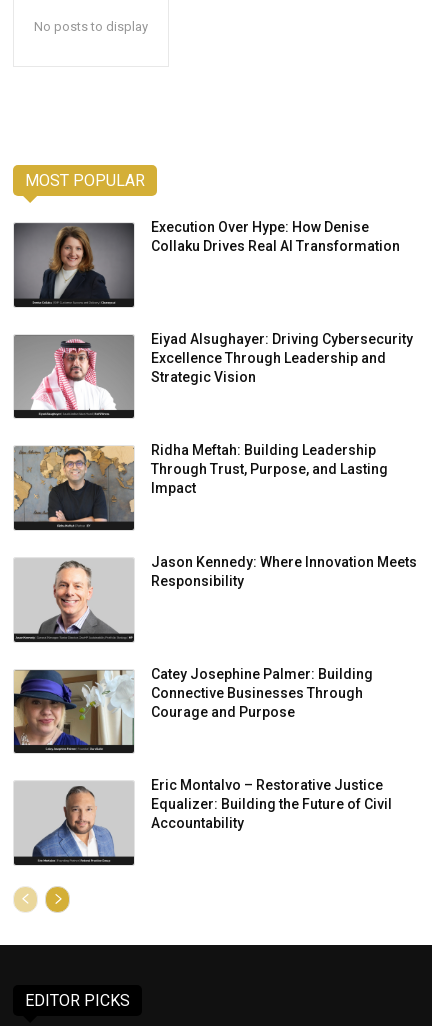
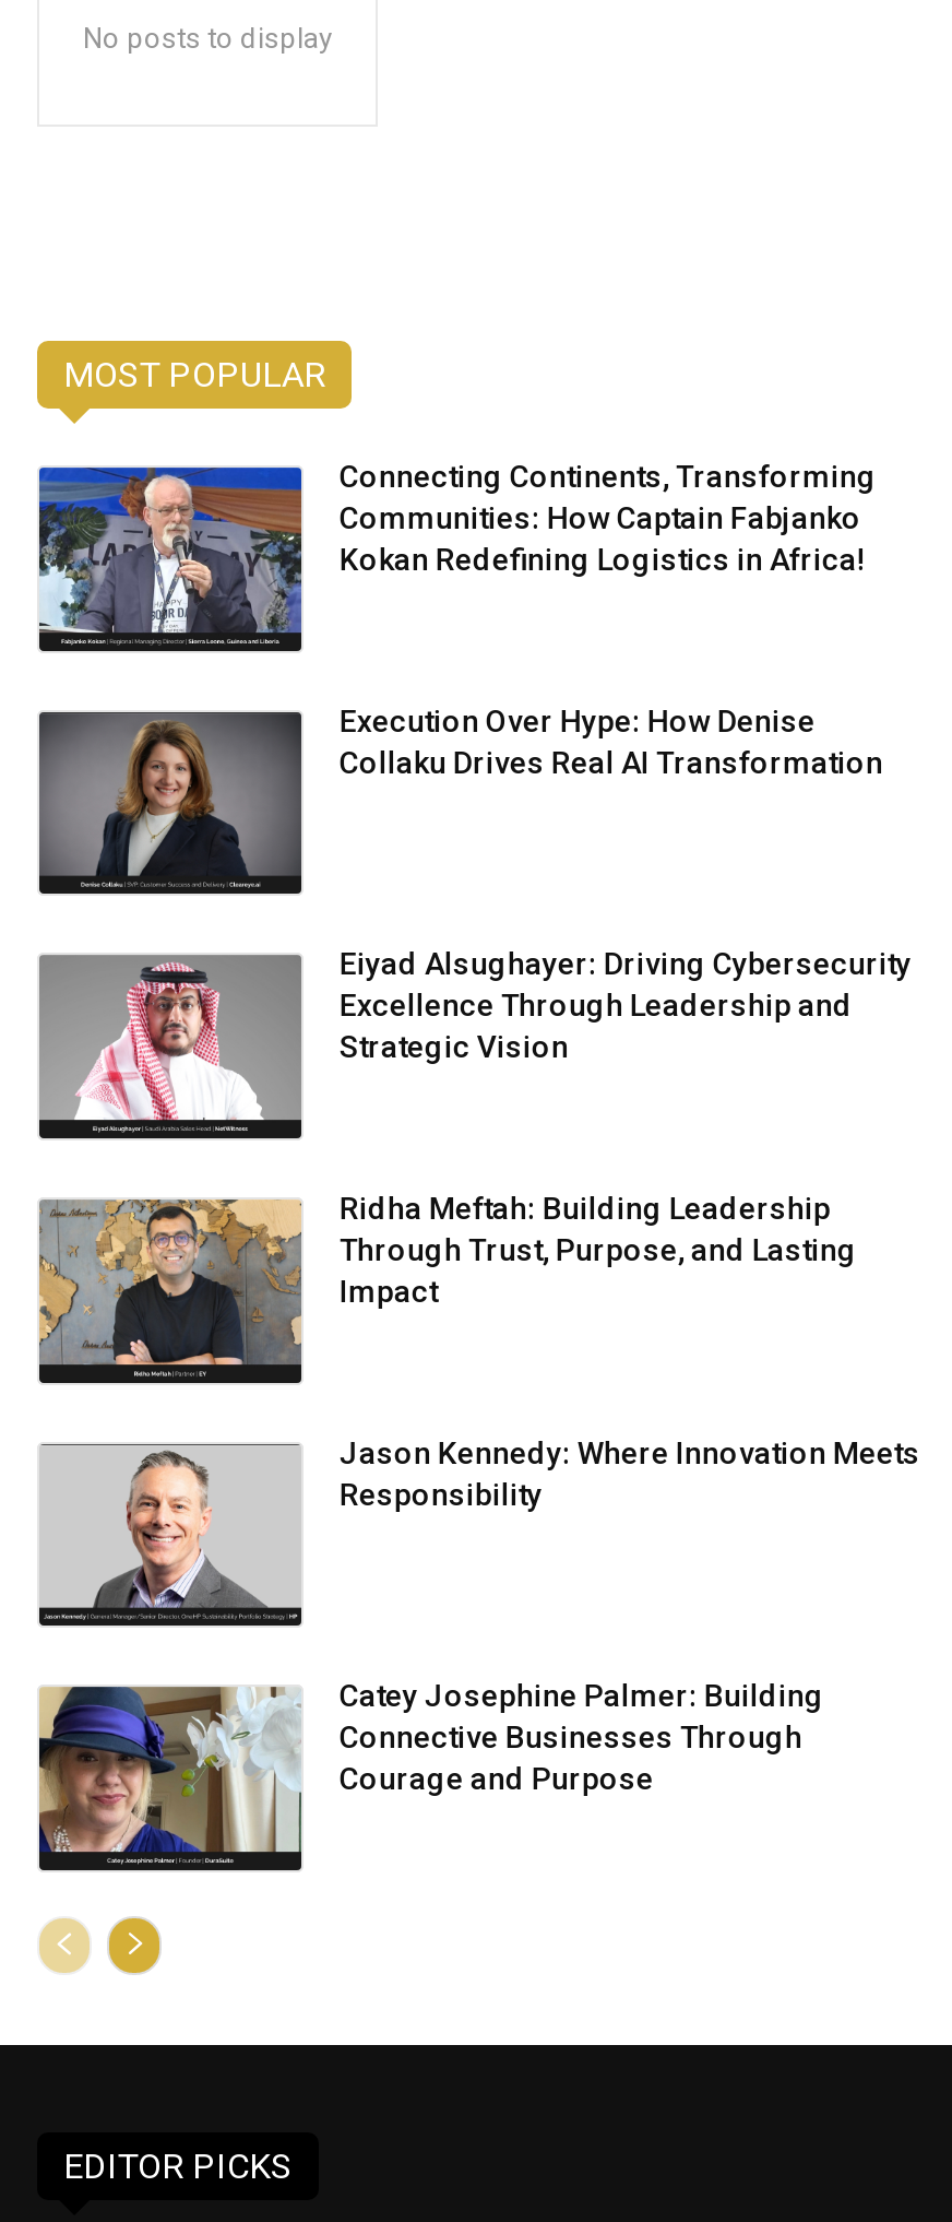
+ [image]
+ Connecting Continents, Transforming
+ Communities: How Captain Fabjanko
+ Kokan Redefining Logistics in Africa!

moved down: [image] | Execution Over Hype: How Denise | Collaku Drives Real AI Transformation | ... | Connective Businesses Through | Courage and Purpose

- [image]
- Eric Montalvo – Restorative Justice
- Equalizer: Building the Future of Civil
- Accountability
